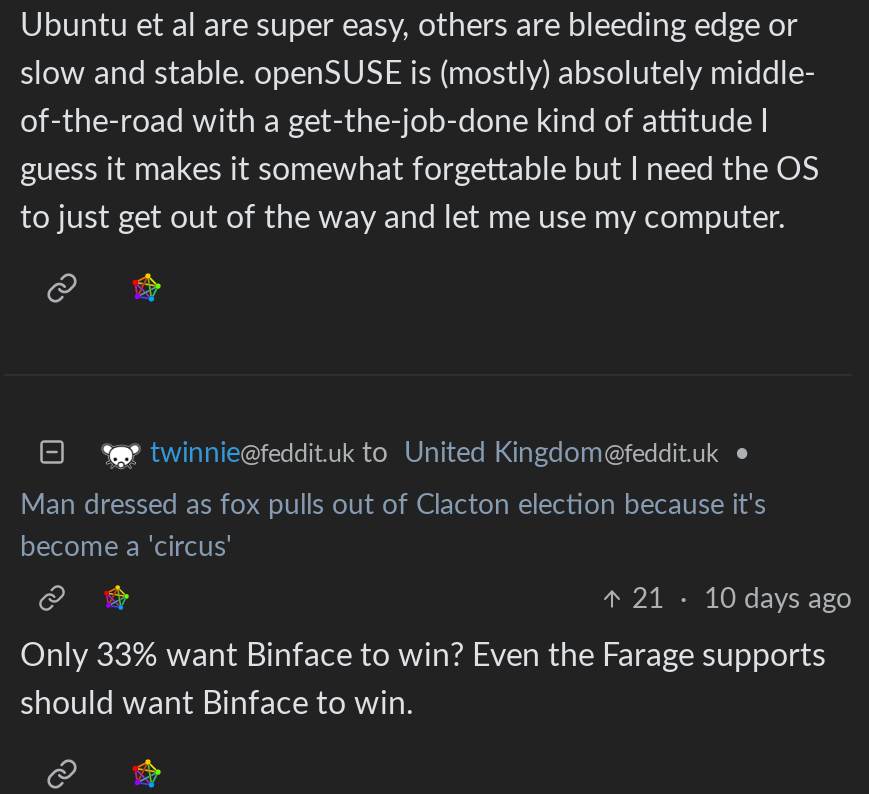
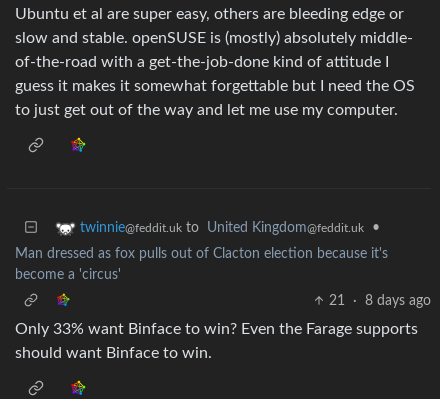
- 21 · 10 days ago
+ 21 · 8 days ago
